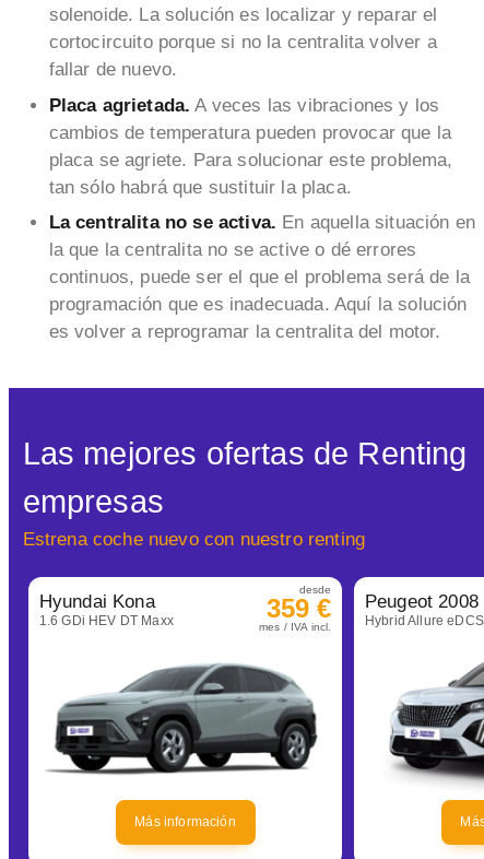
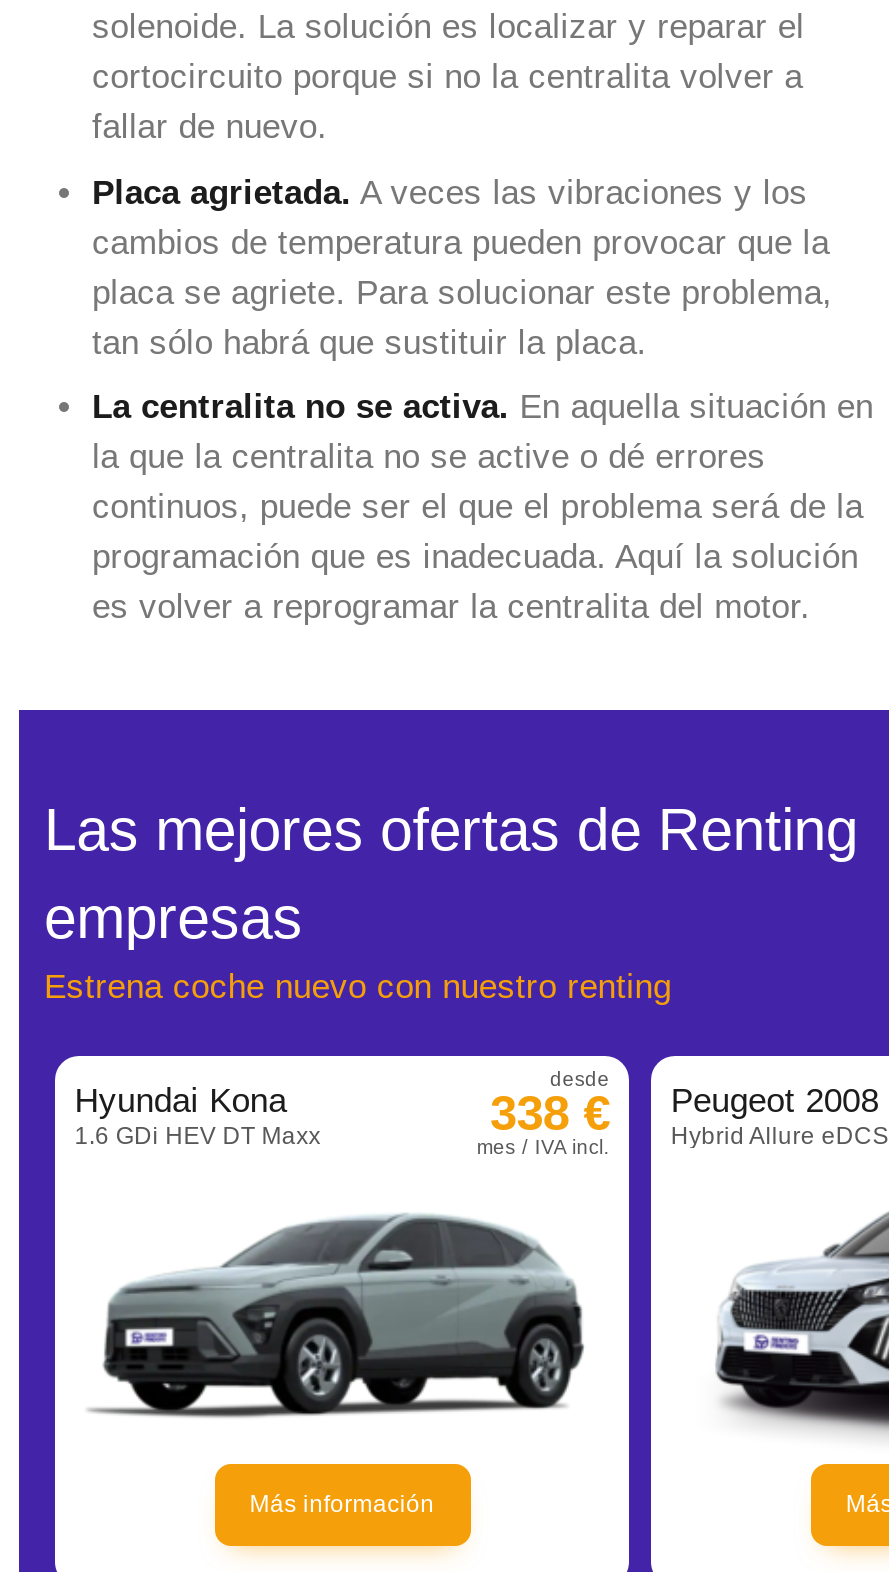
- 359 € Peugeot 2008
+ 338 € Peugeot 2008
